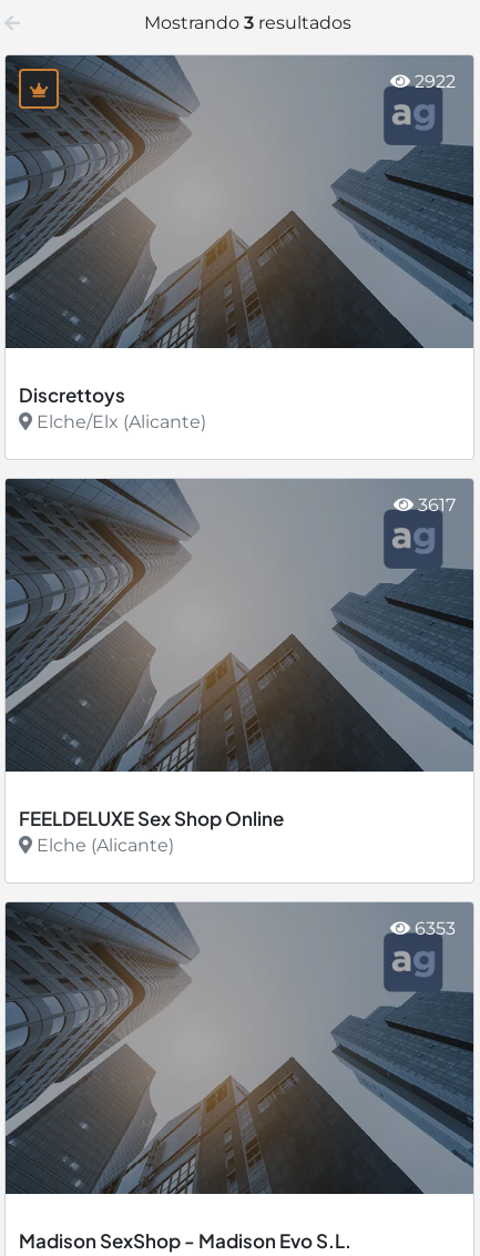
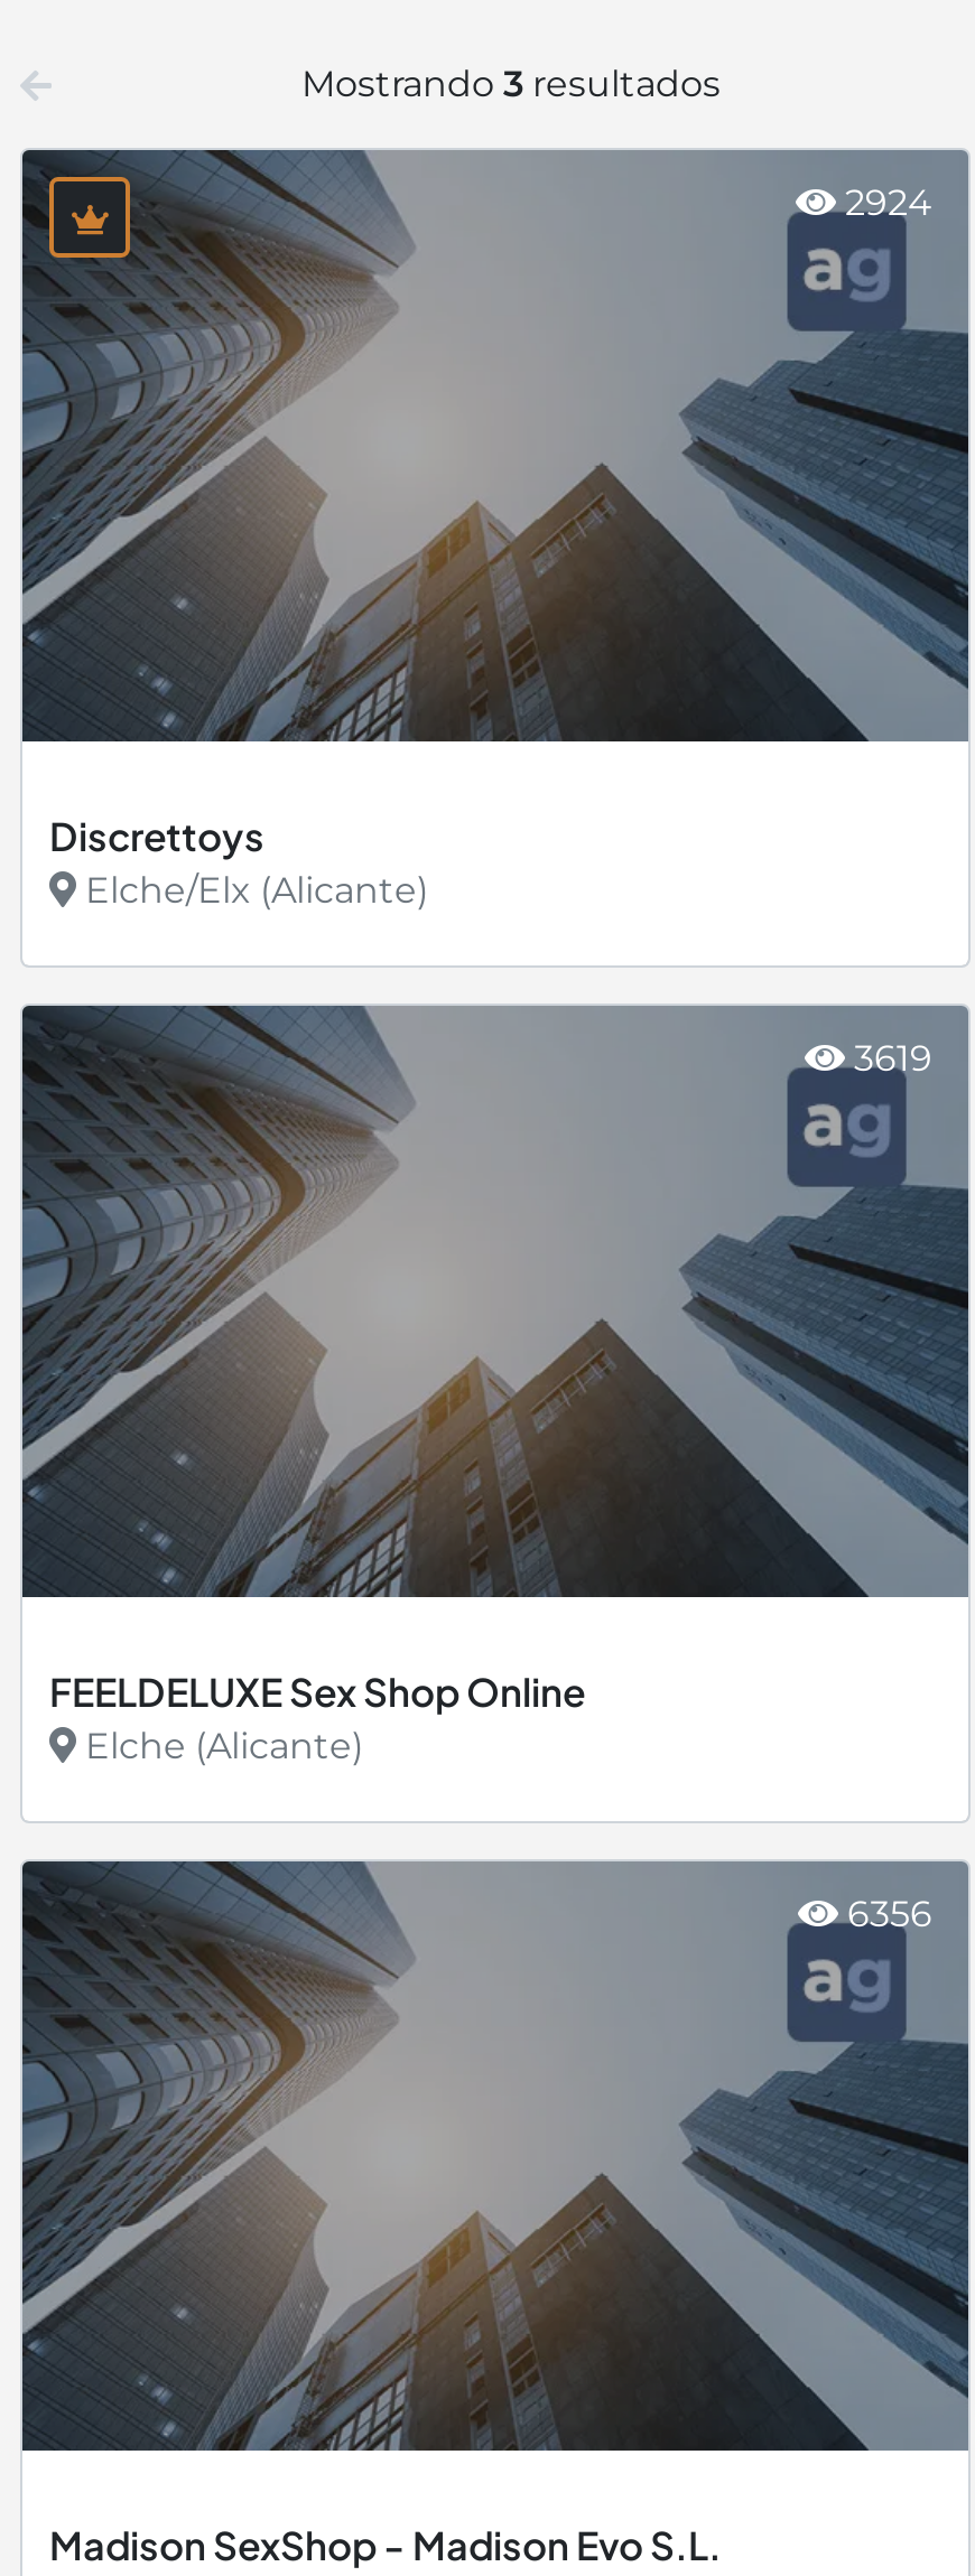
- 2922
+ 2924

- 3617
+ 3619

- 6353
+ 6356
